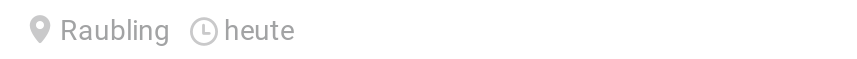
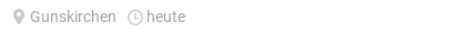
- Raubling
+ Gunskirchen
